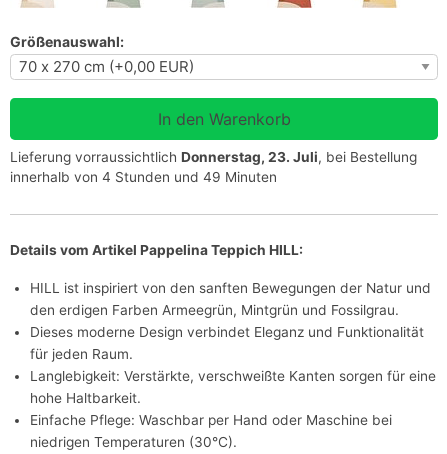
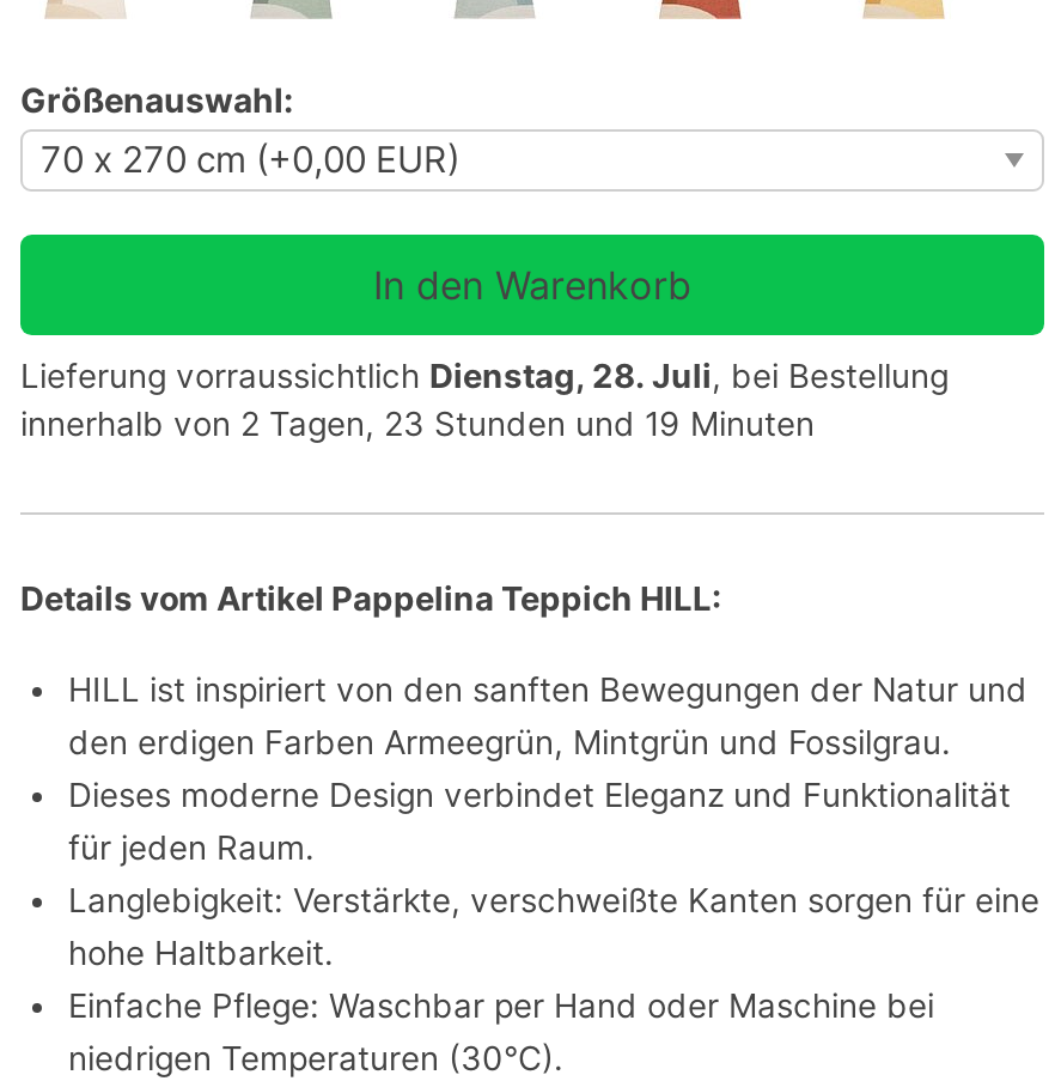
- Lieferung vorraussichtlich Donnerstag, 23. Juli, bei Bestellung
- innerhalb von 4 Stunden und 49 Minuten
+ Lieferung vorraussichtlich Dienstag, 28. Juli, bei Bestellung
+ innerhalb von 2 Tagen, 23 Stunden und 19 Minuten
